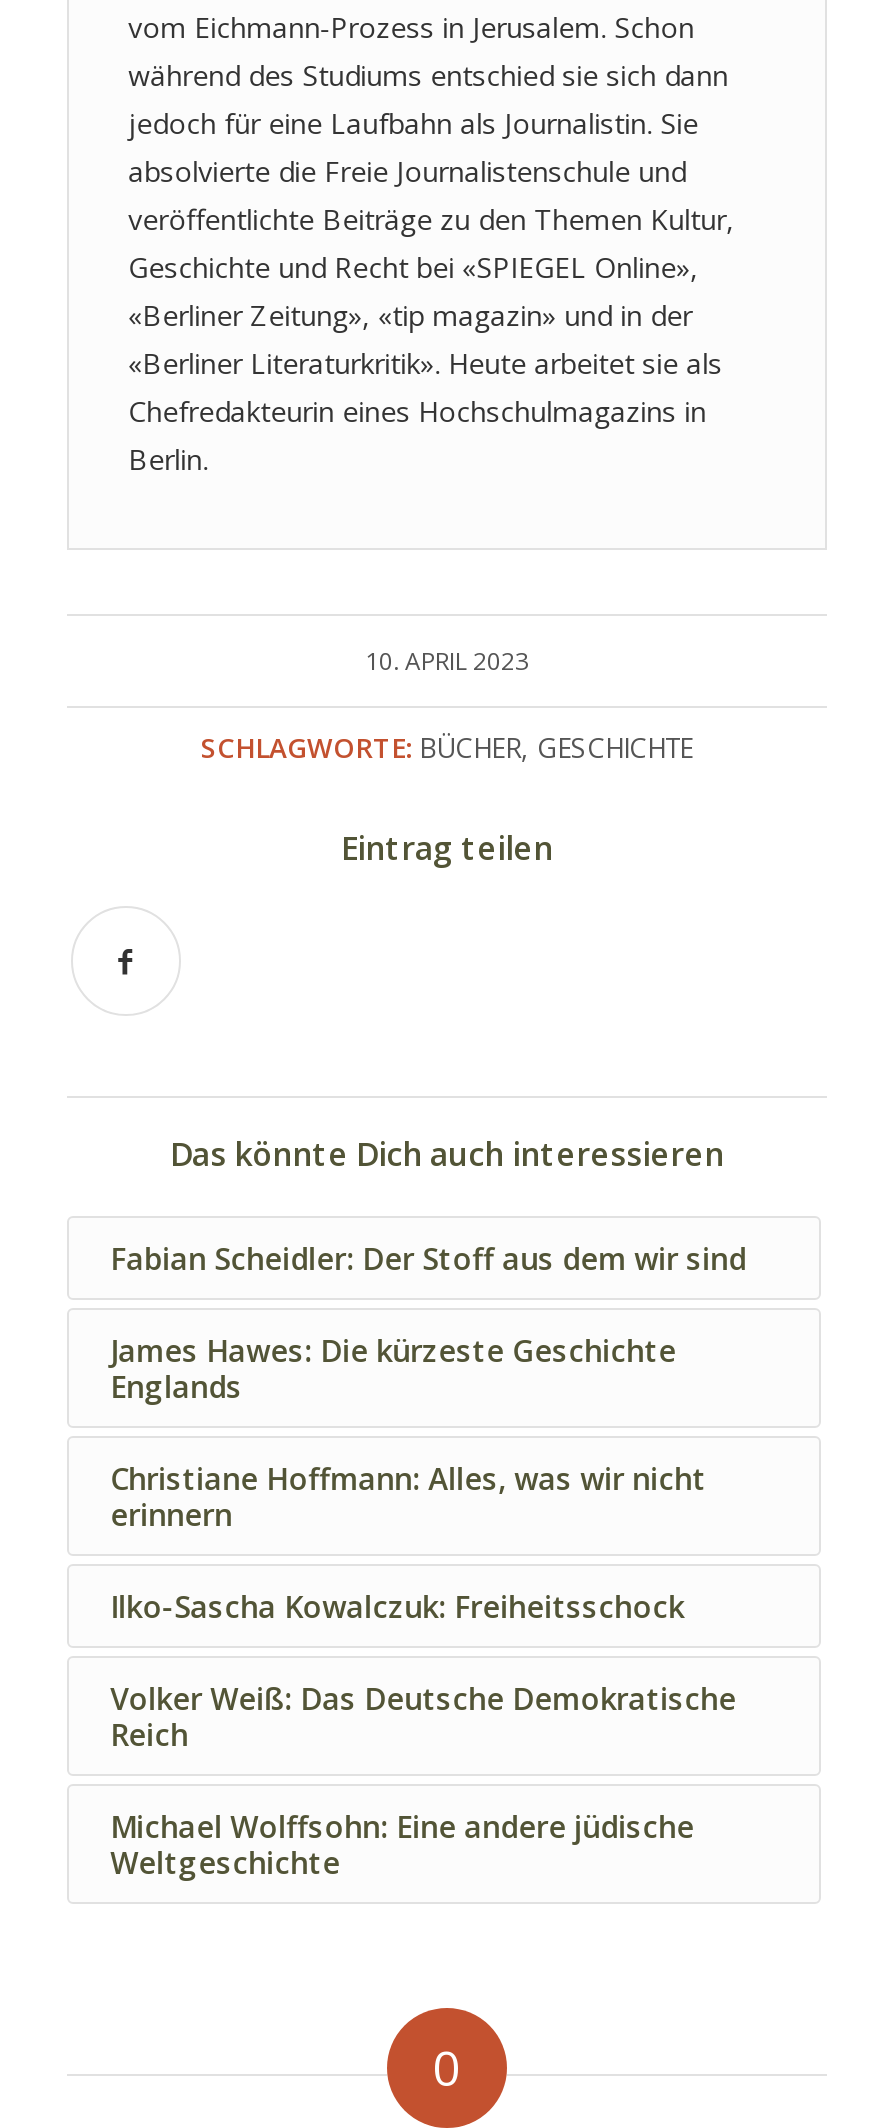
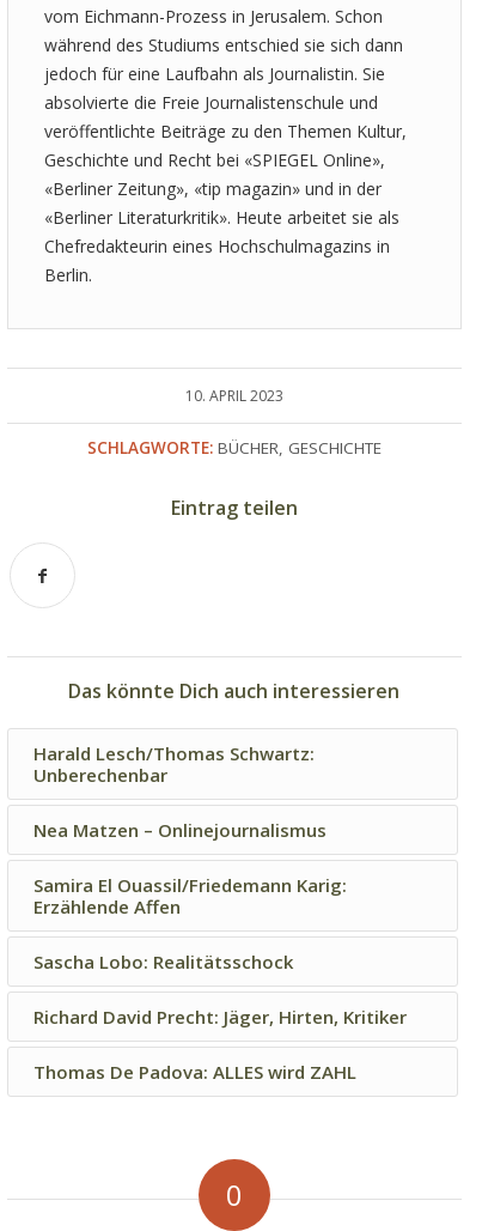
- Fabian Scheidler: Der Stoff aus dem wir sind
+ Harald Lesch/Thomas Schwartz:
+ Unberechenbar

- James Hawes: Die kürzeste Geschichte
- Englands
+ Nea Matzen – Onlinejournalismus

- Christiane Hoffmann: Alles, was wir nicht
- erinnern
+ Samira El Ouassil/Friedemann Karig:
+ Erzählende Affen

- Ilko-Sascha Kowalczuk: Freiheitsschock
+ Sascha Lobo: Realitätsschock

- Volker Weiß: Das Deutsche Demokratische
- Reich
+ Richard David Precht: Jäger, Hirten, Kritiker

- Michael Wolffsohn: Eine andere jüdische
- Weltgeschichte
+ Thomas De Padova: ALLES wird ZAHL
